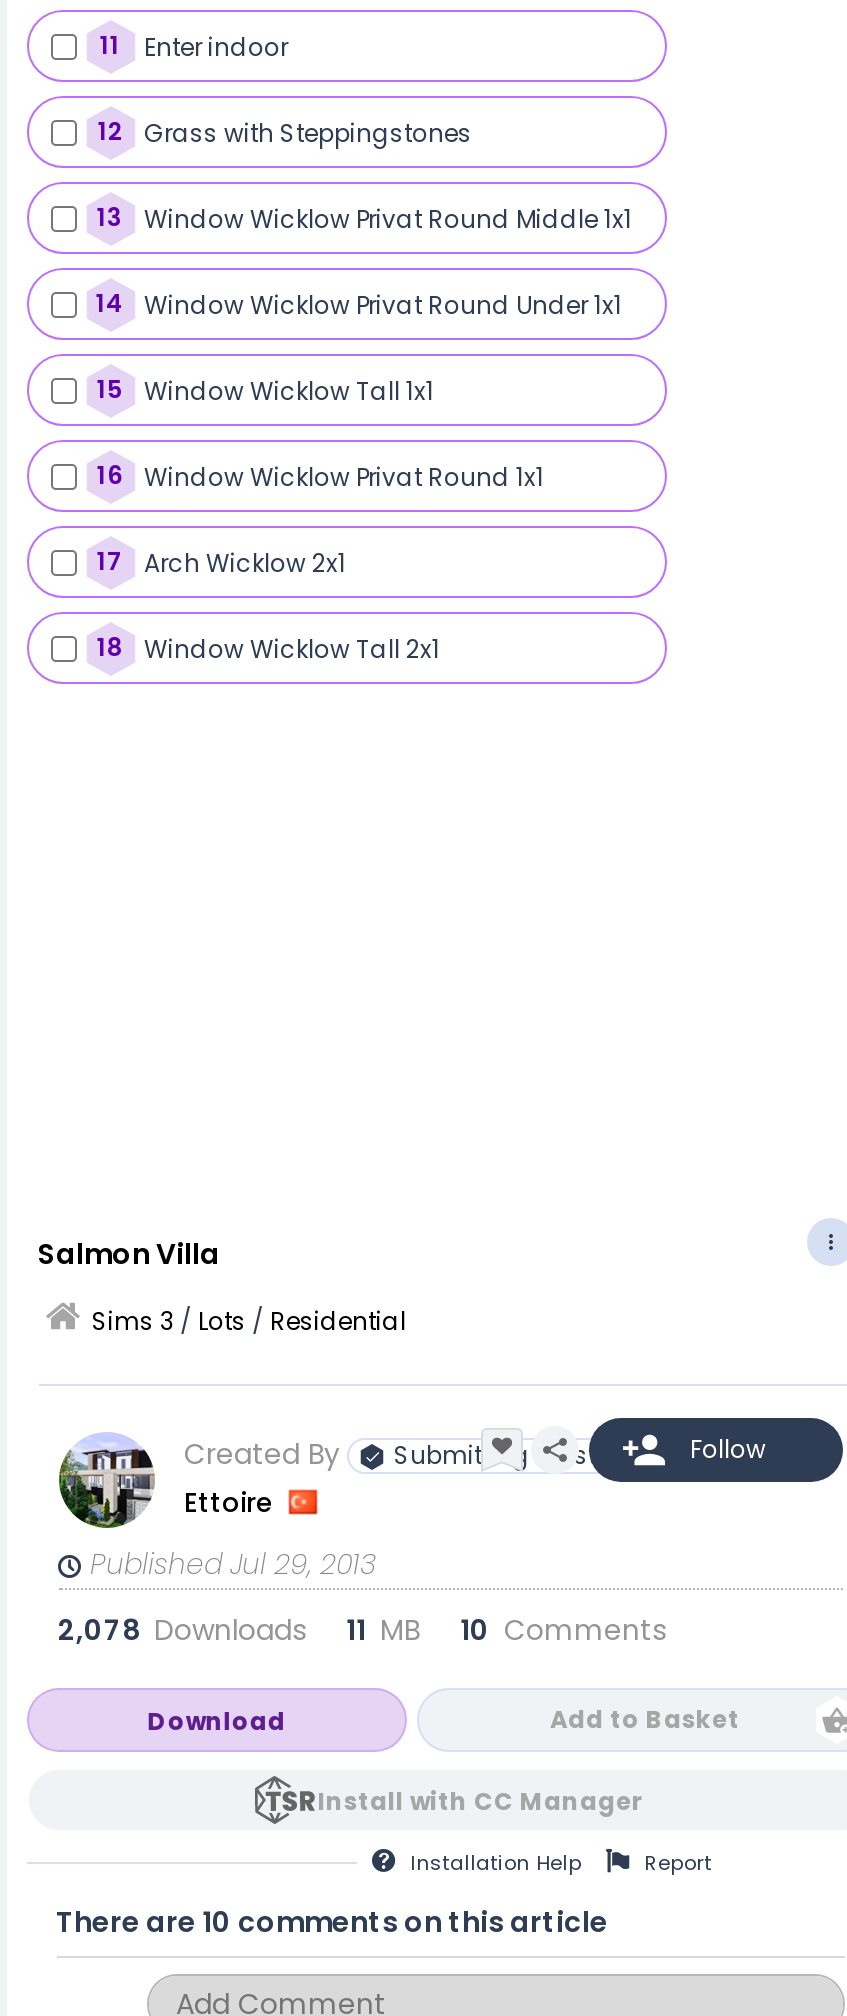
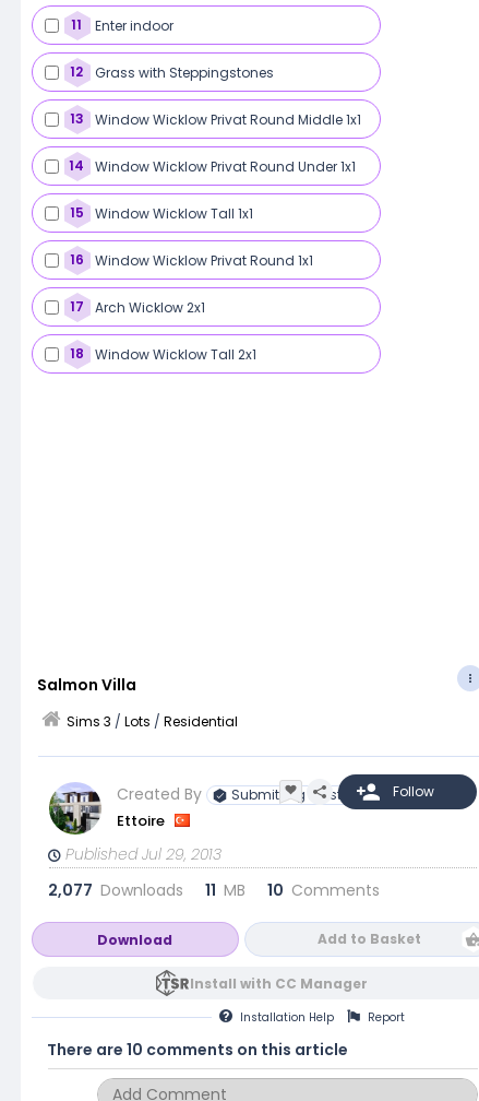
- 2,078 Downloads 11 MB 10 Comments
+ 2,077 Downloads 11 MB 10 Comments
